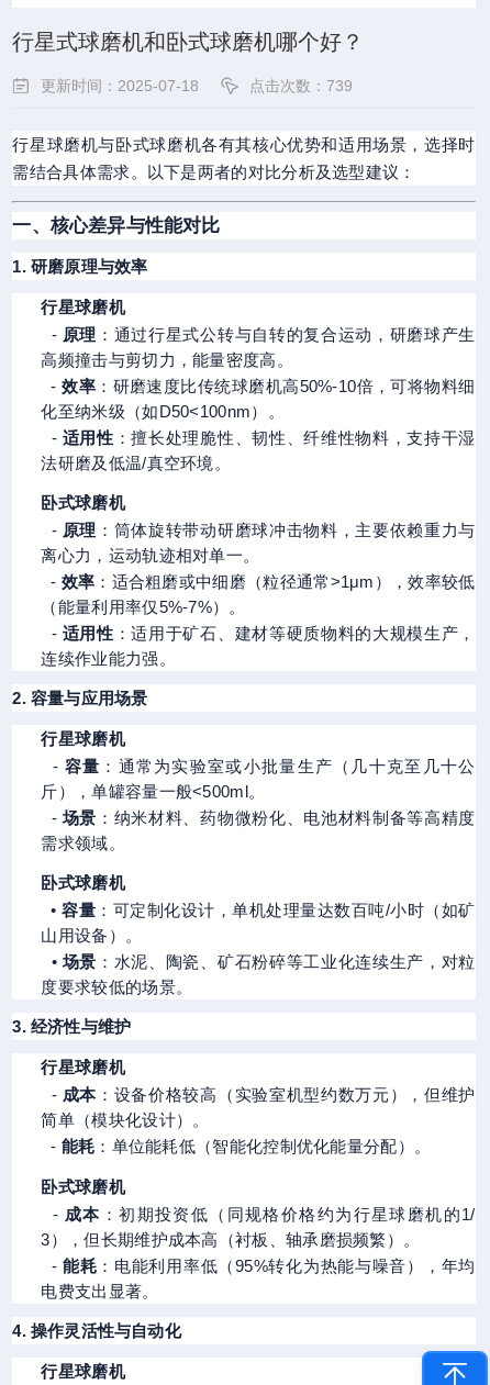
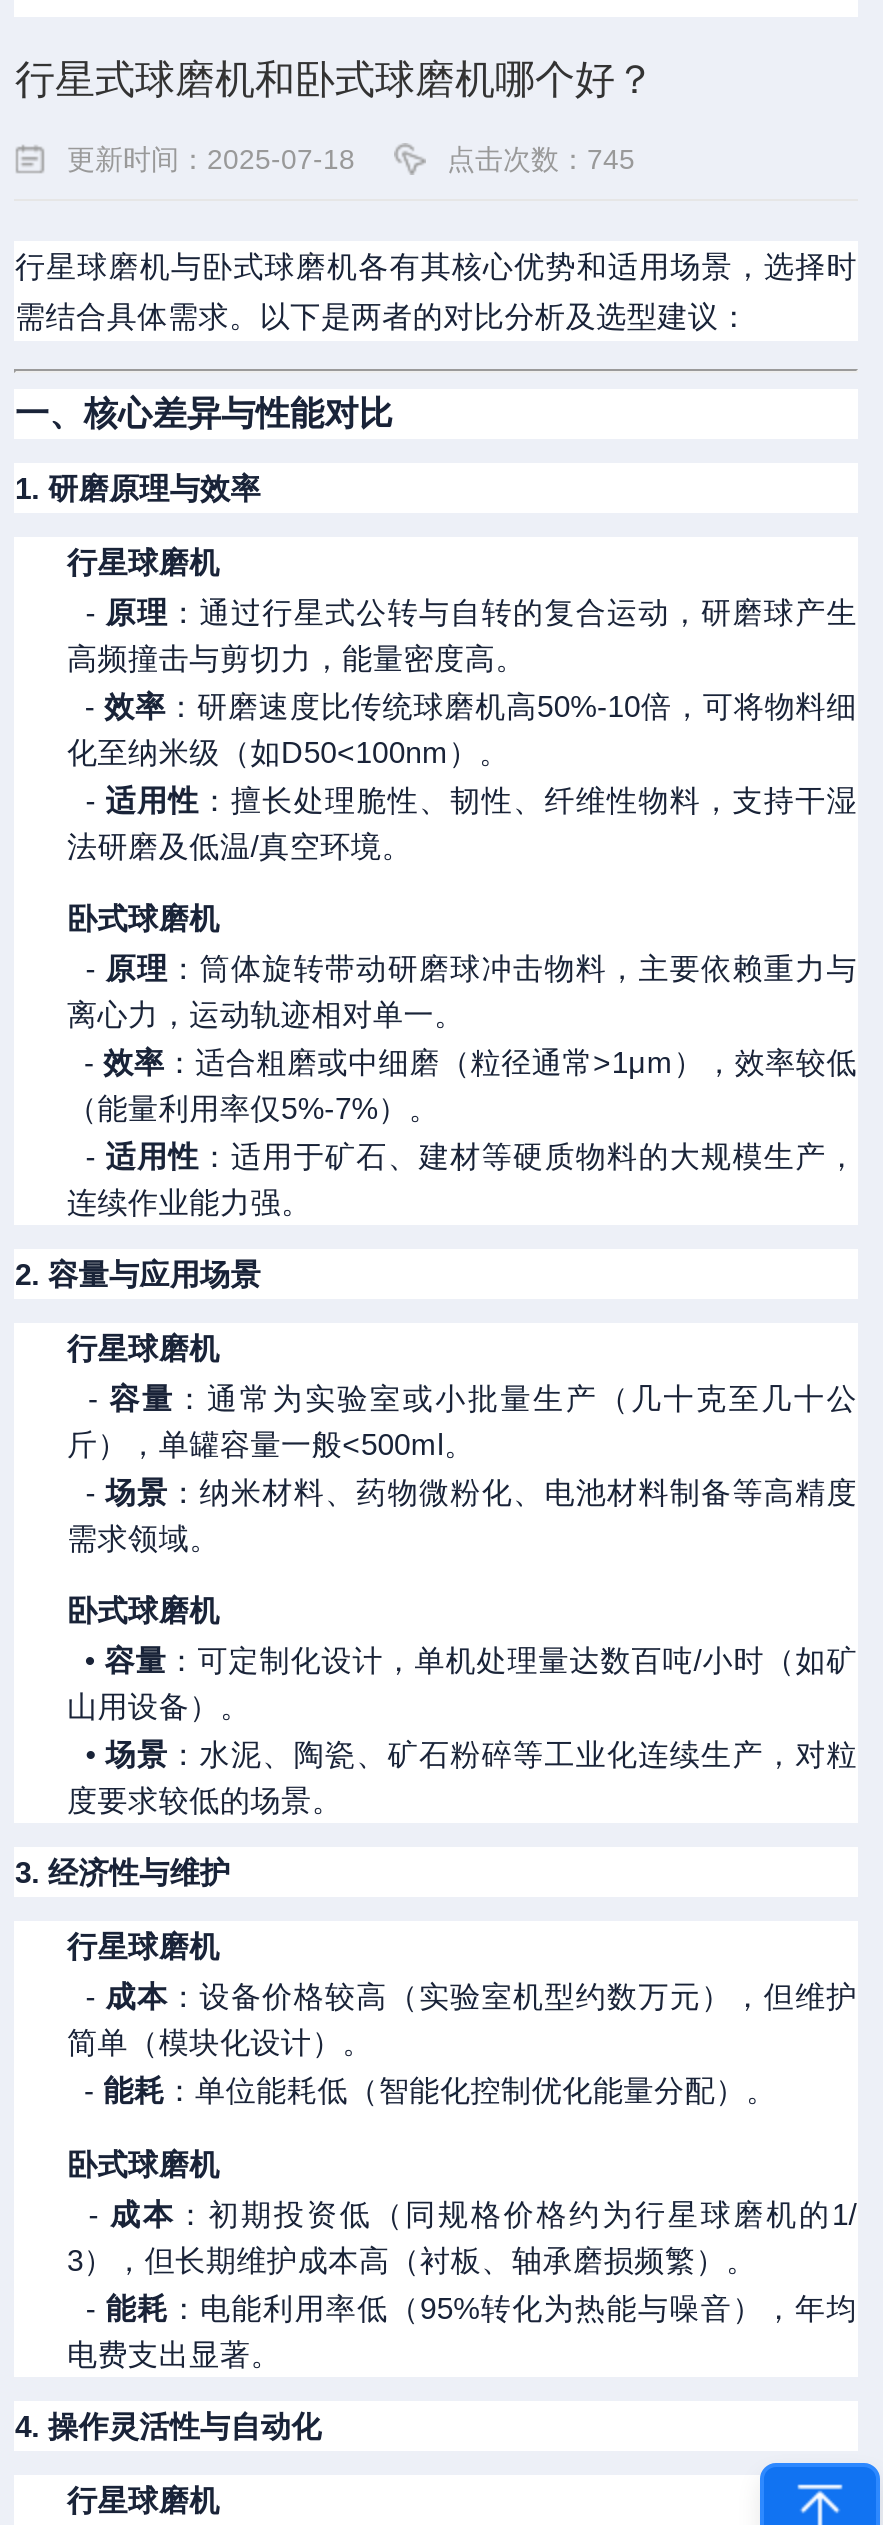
- 点击次数：739
+ 点击次数：745
